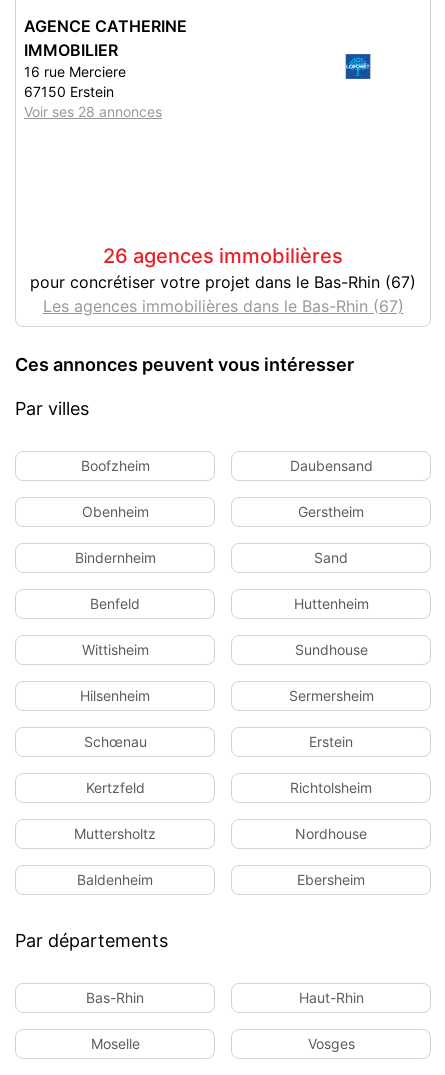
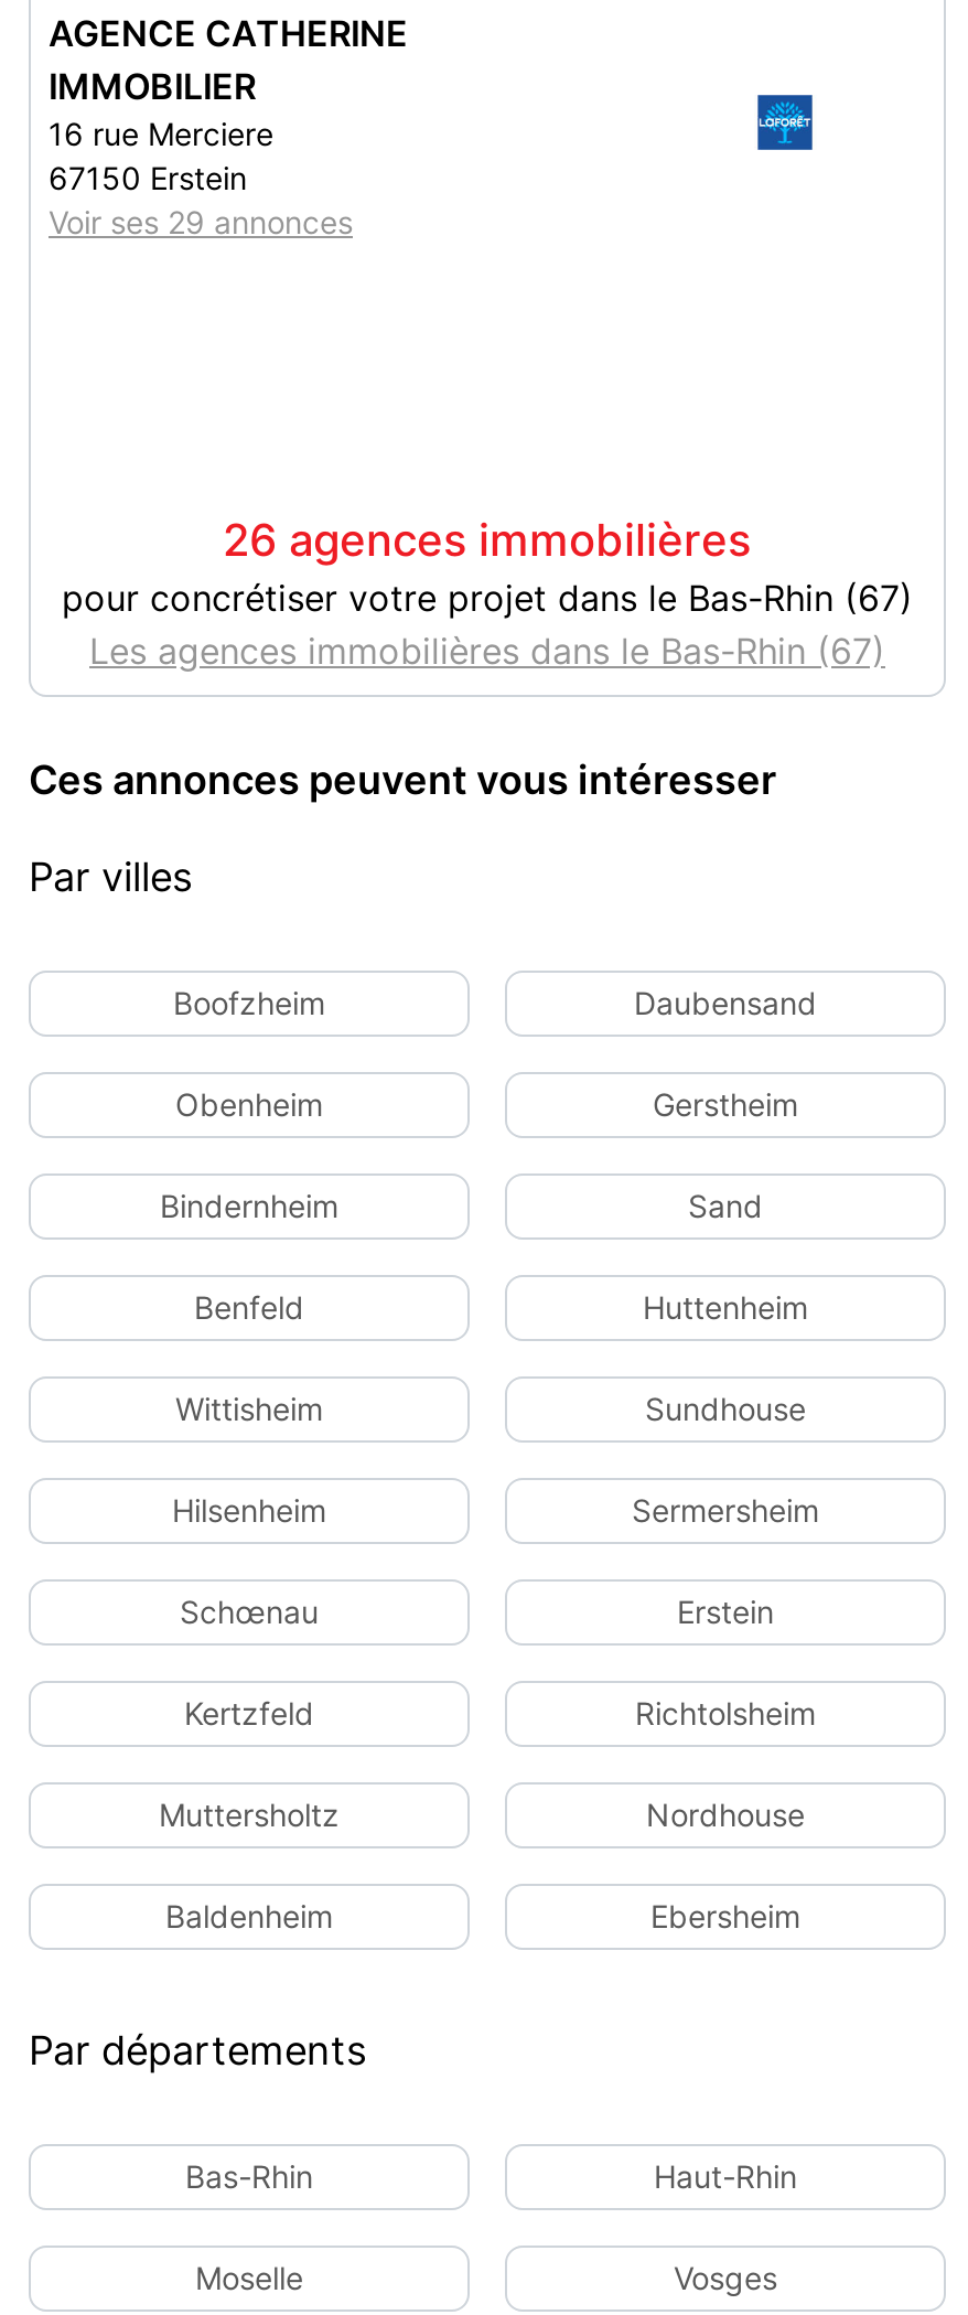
- Voir ses 28 annonces
+ Voir ses 29 annonces
